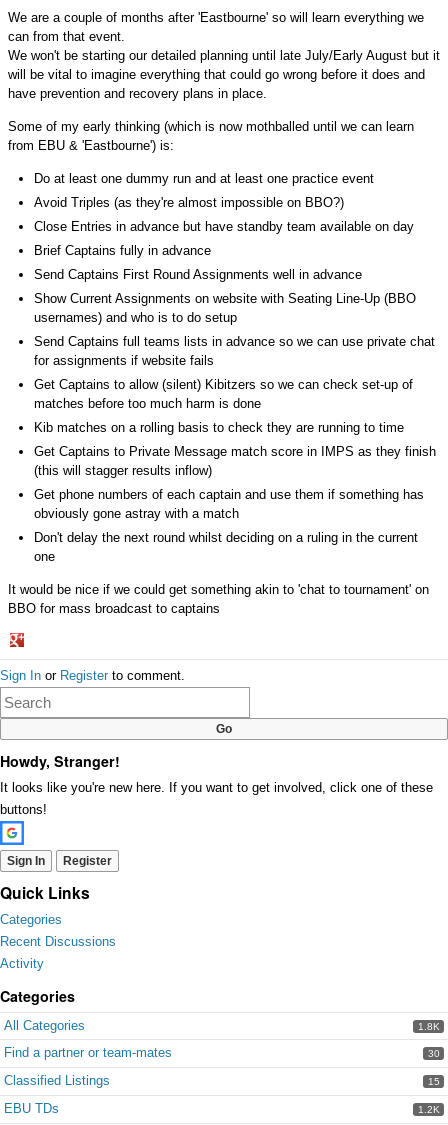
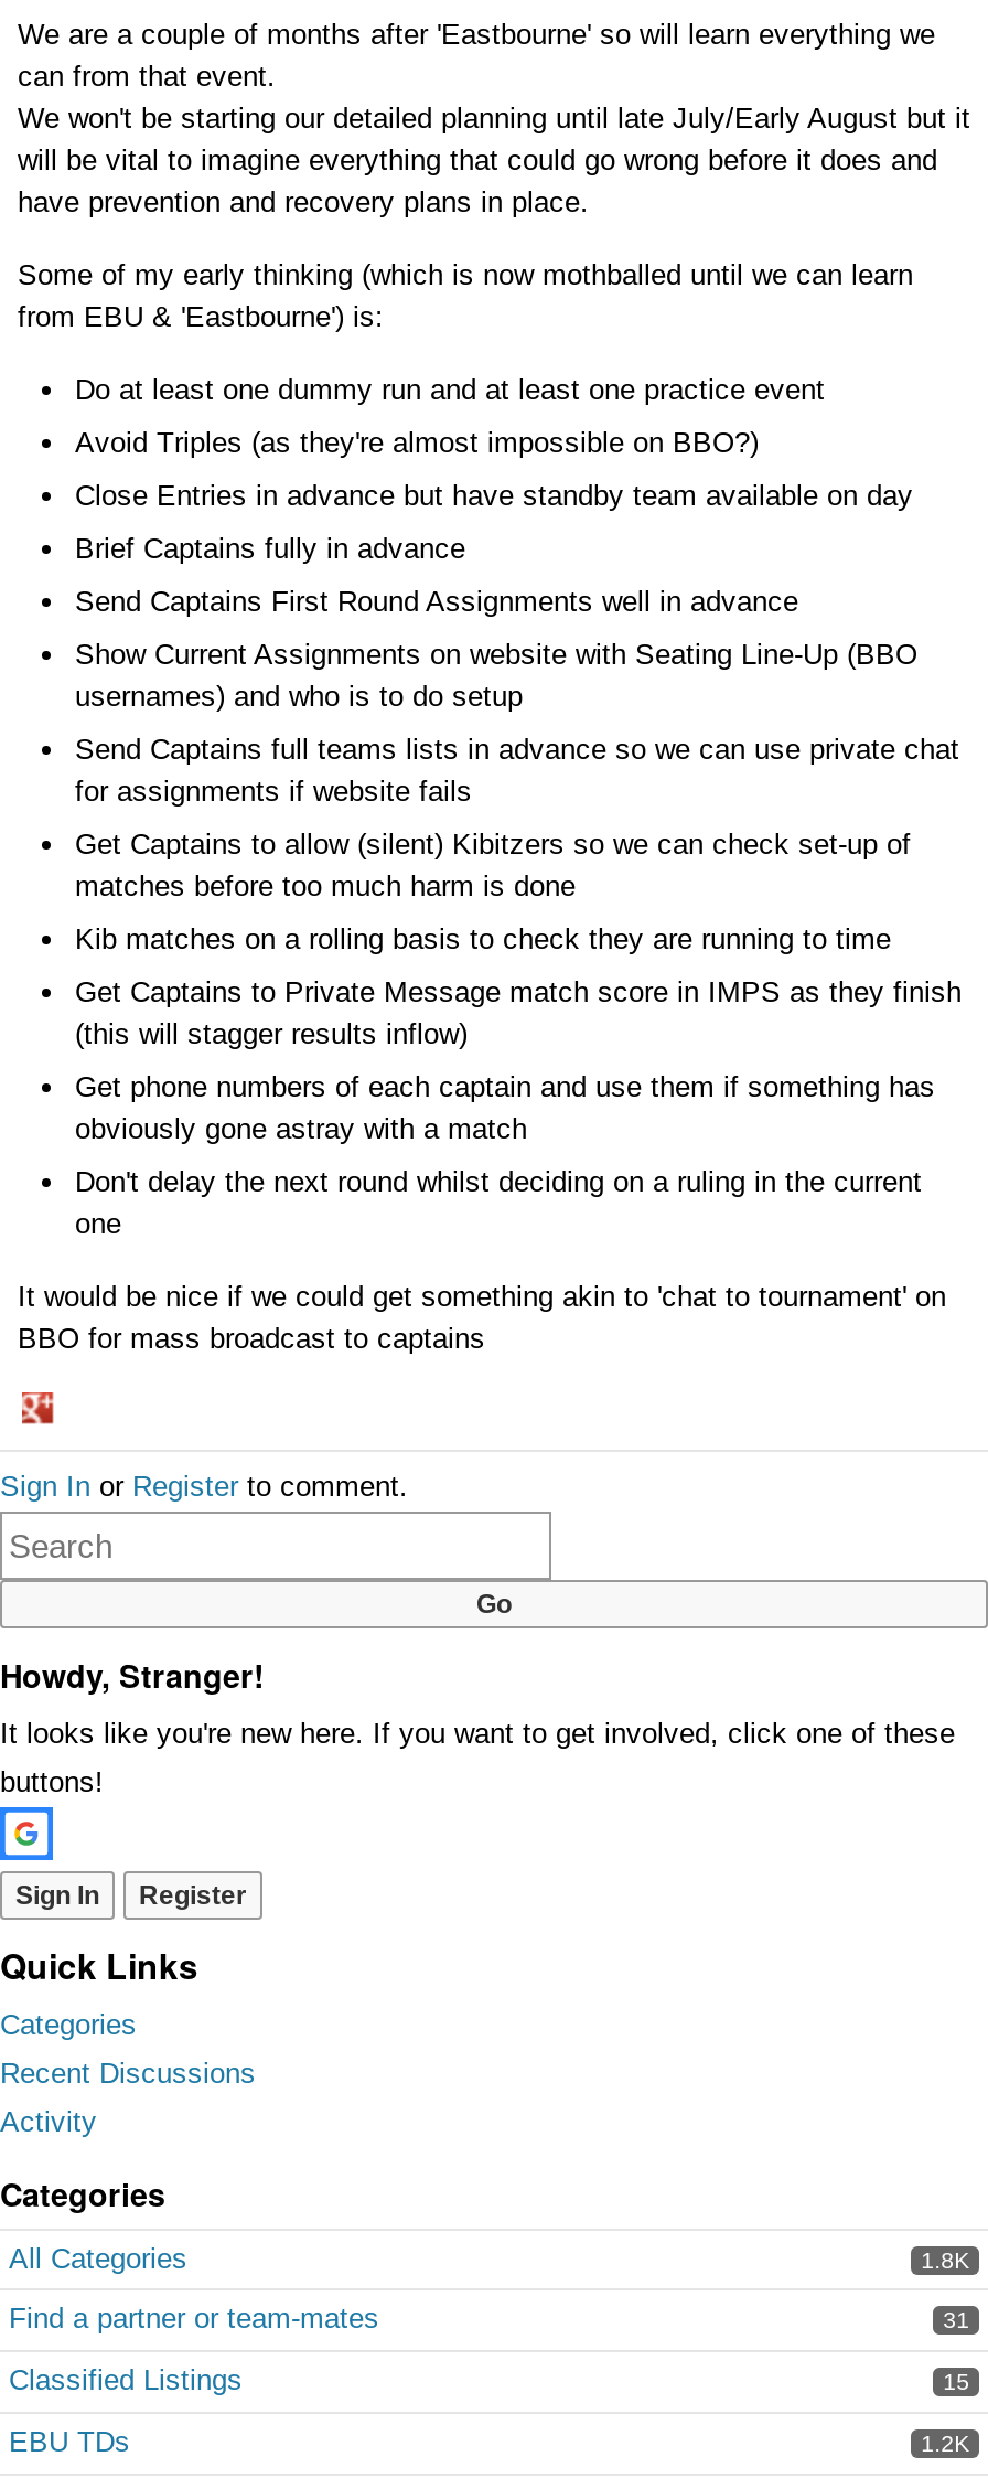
- 30
+ 31
